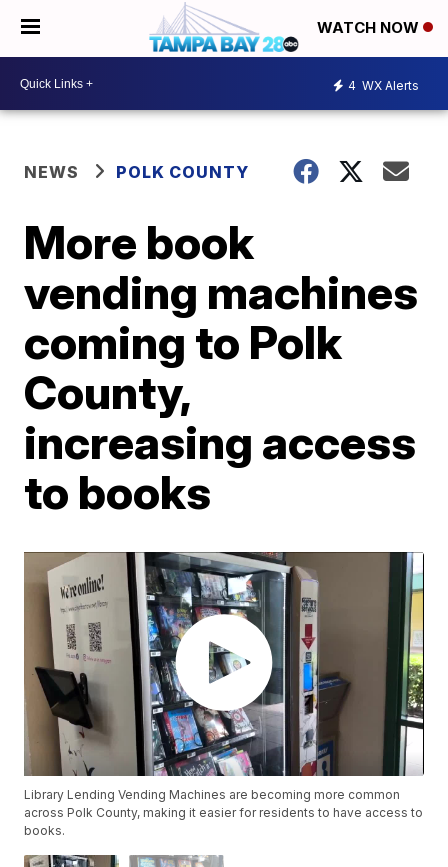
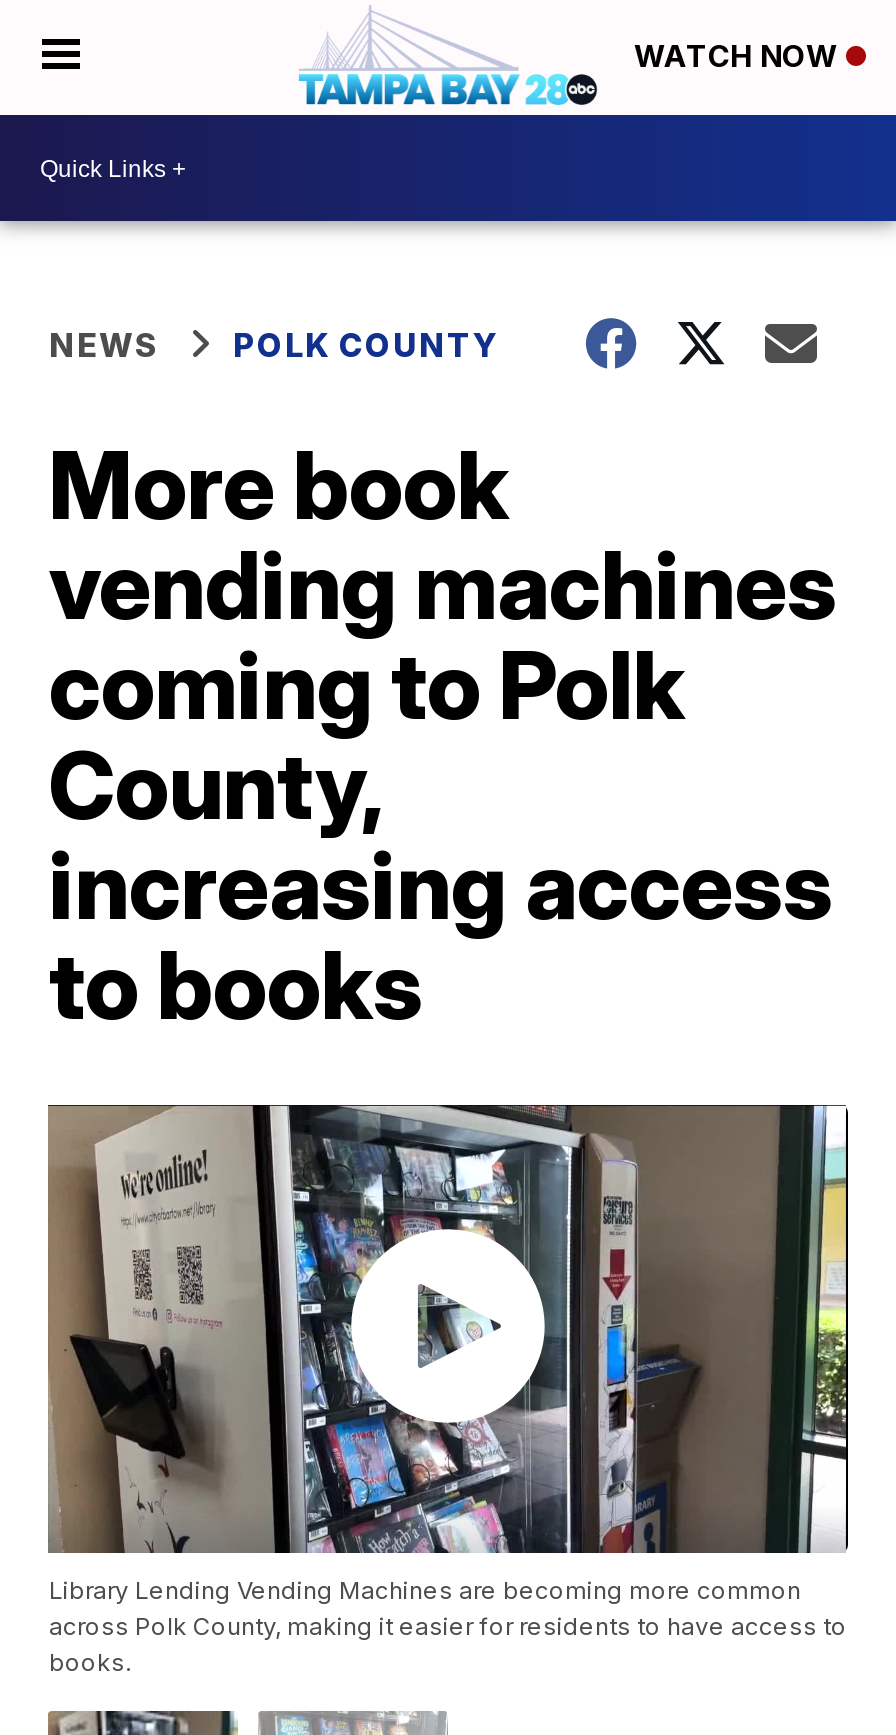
- 4 WX Alerts
